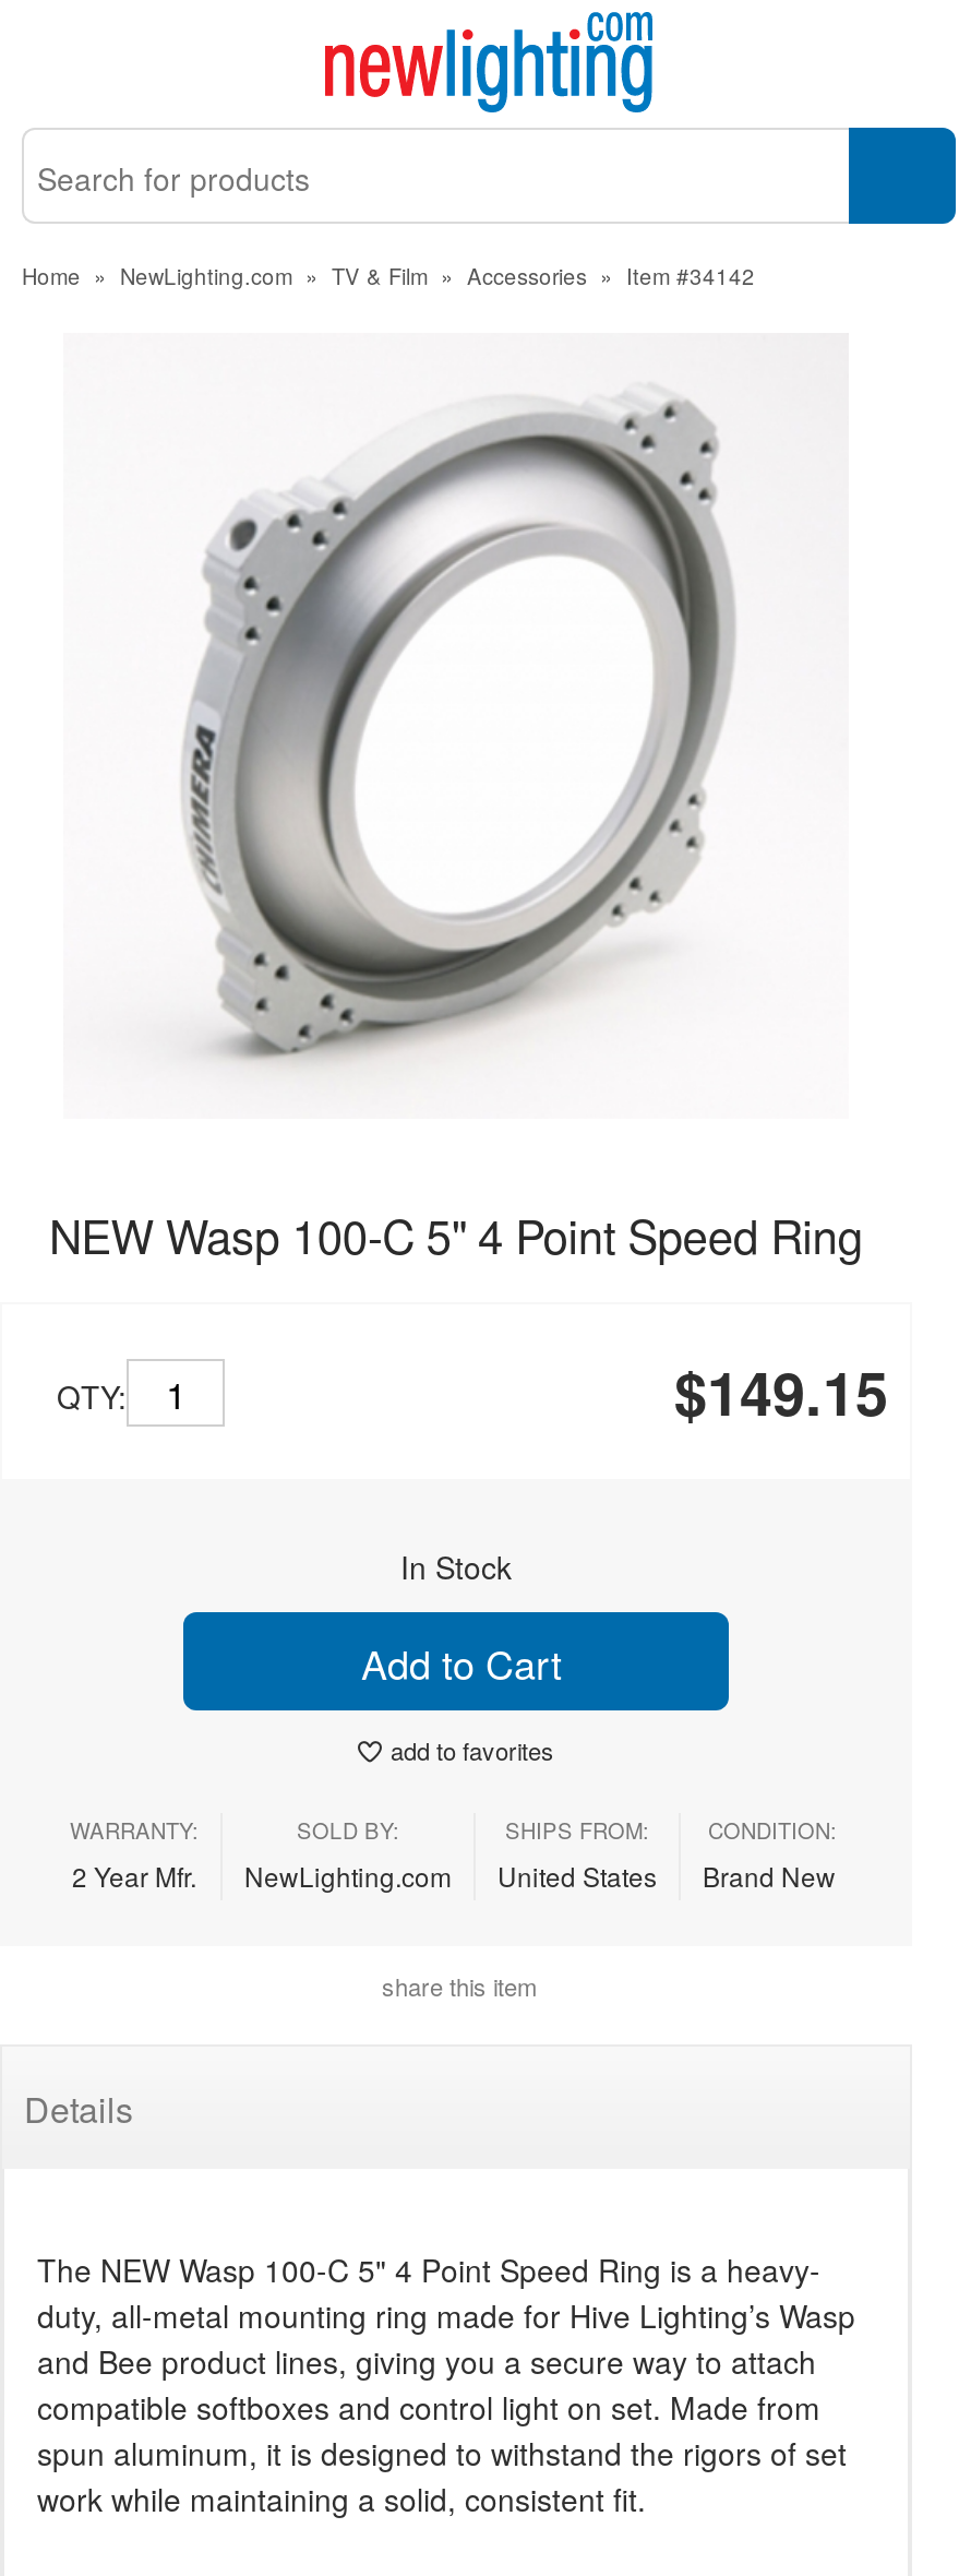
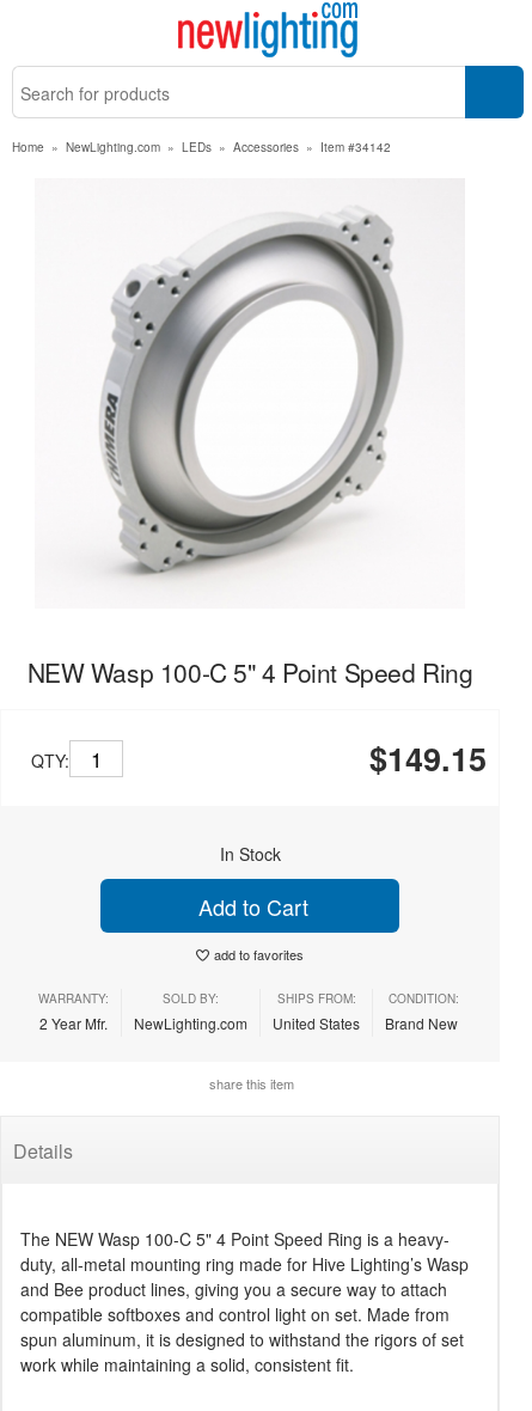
- Home » NewLighting.com » TV & Film » Accessories » Item #34142
+ Home » NewLighting.com » LEDs » Accessories » Item #34142
